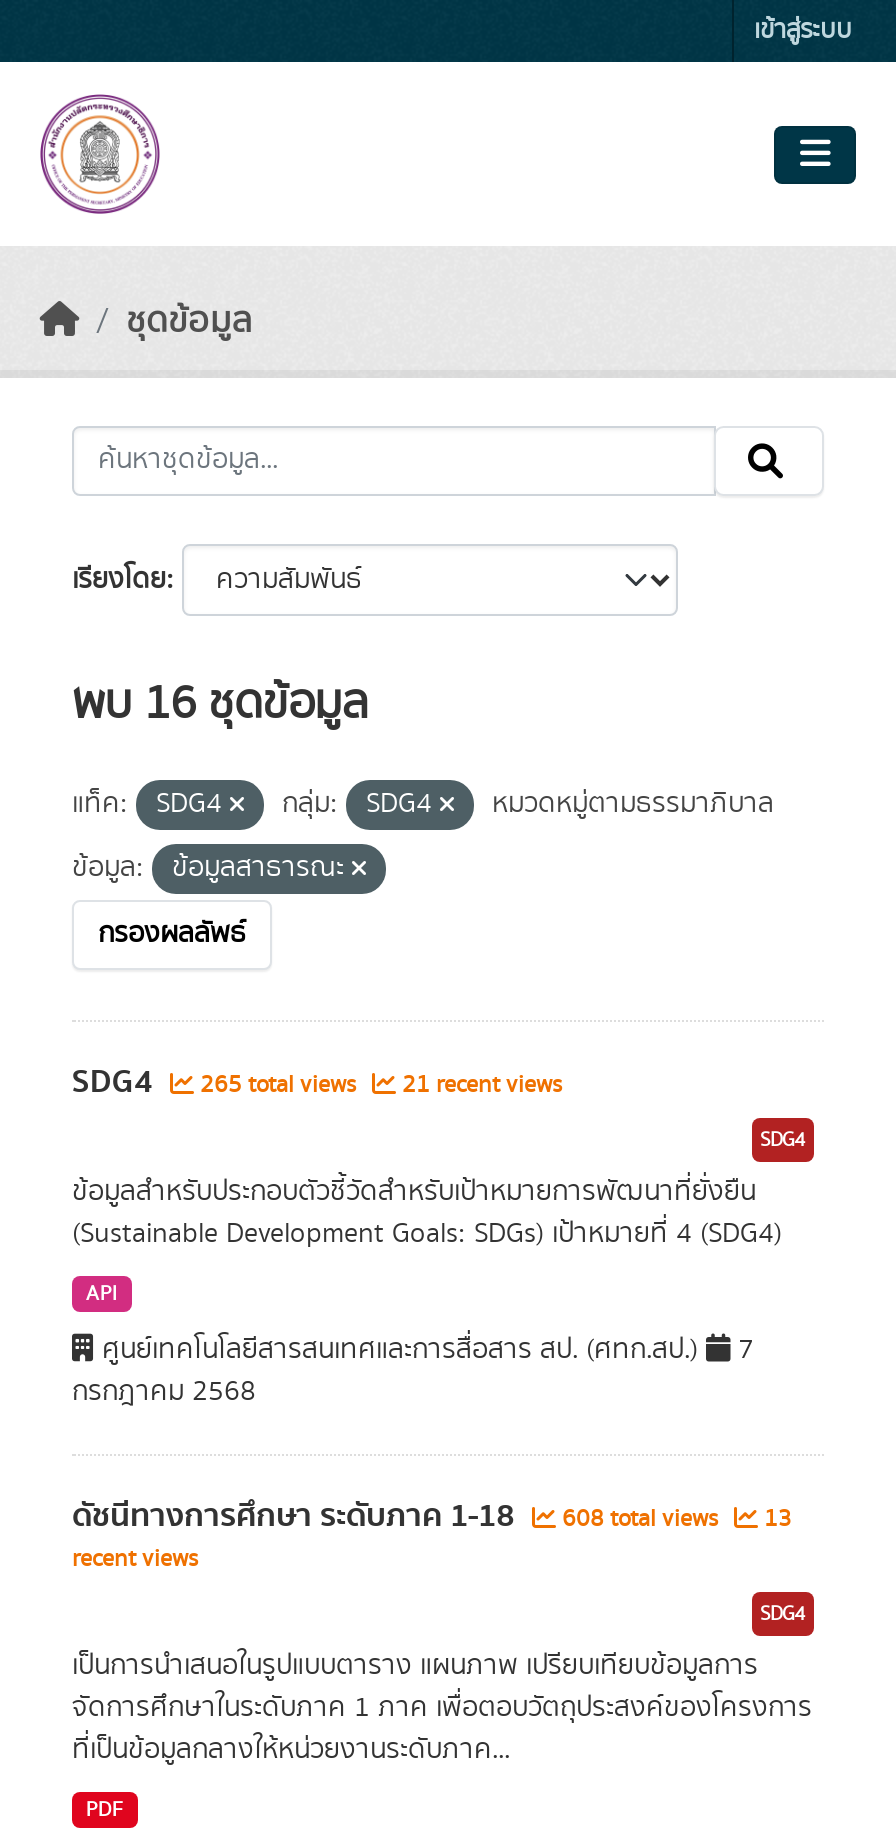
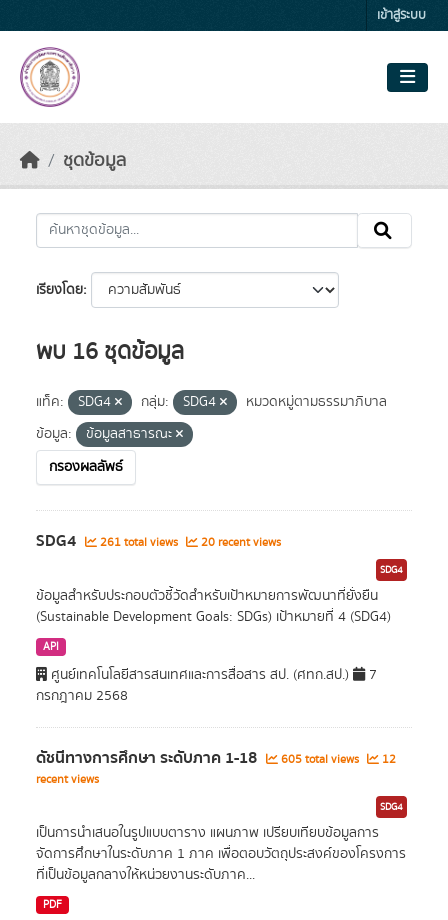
- 265 total views
+ 261 total views

- 21 recent views
+ 20 recent views

- 608 total views
+ 605 total views

- 13
+ 12
